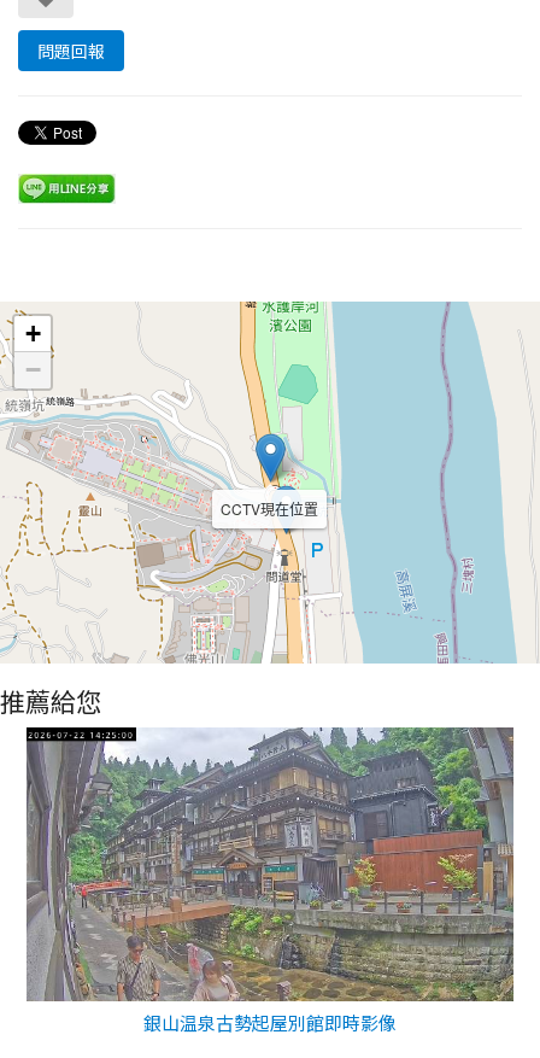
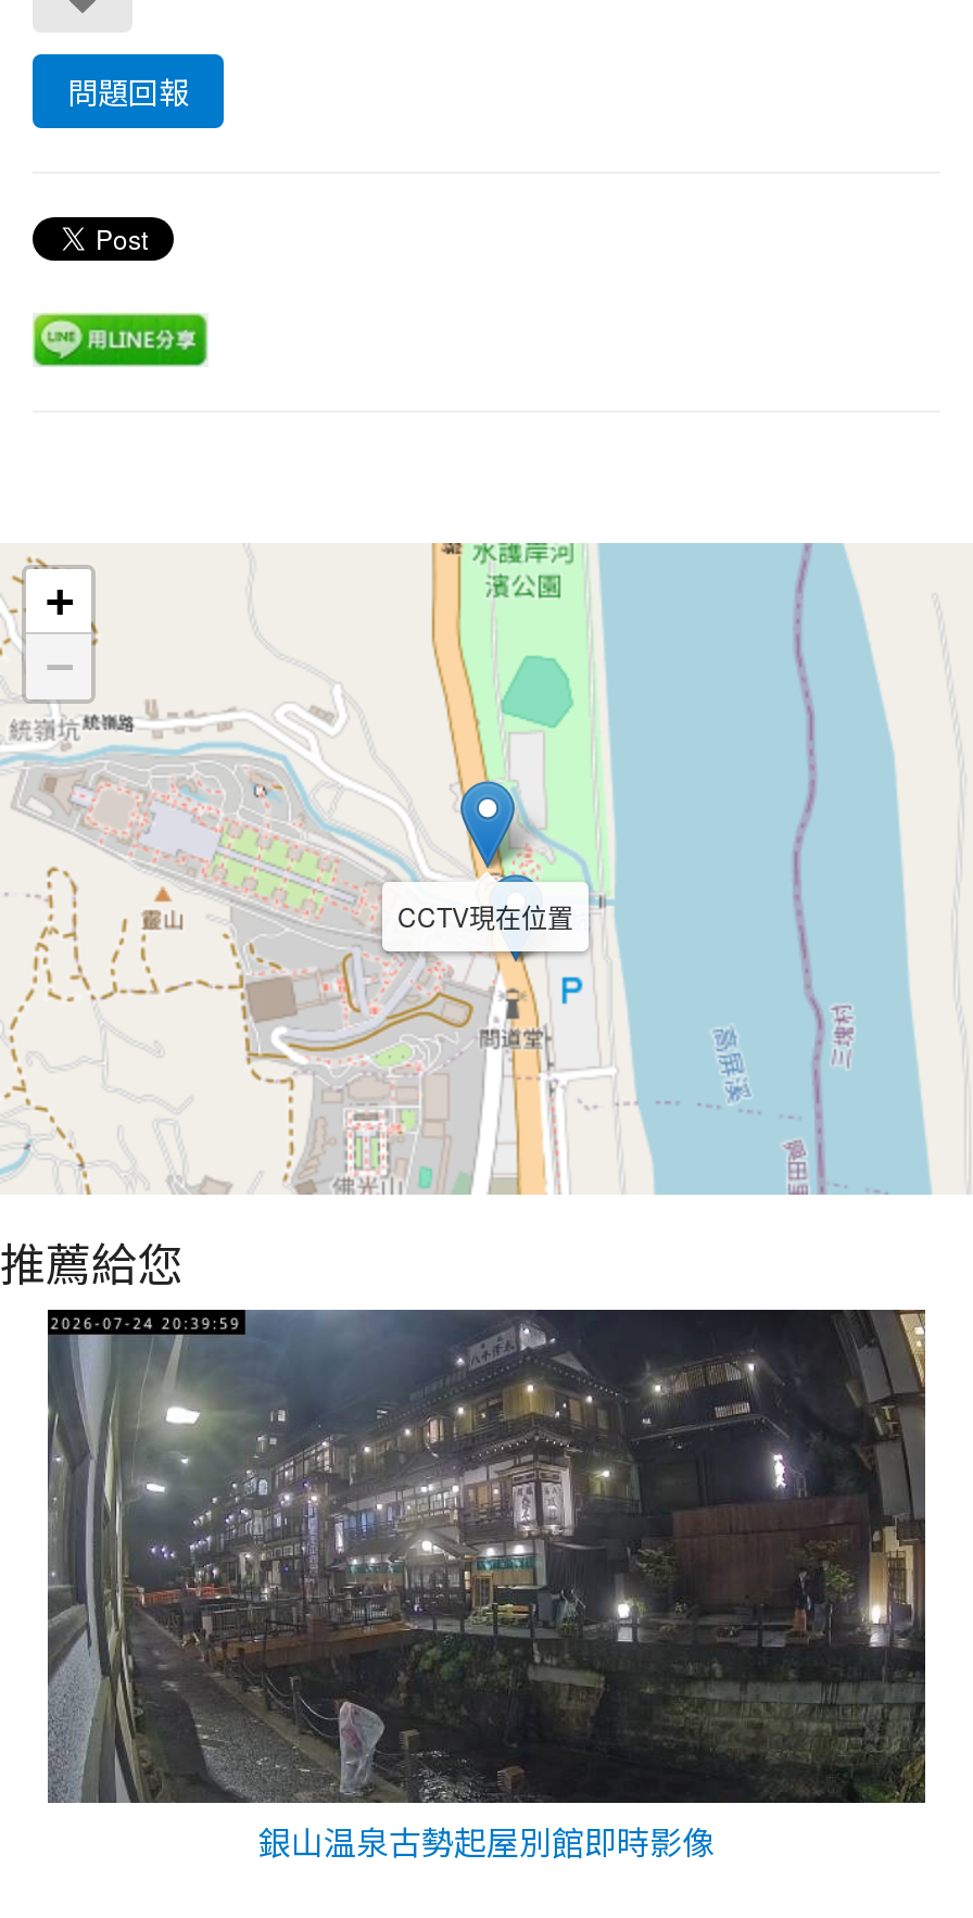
- [image]
+ [image]
